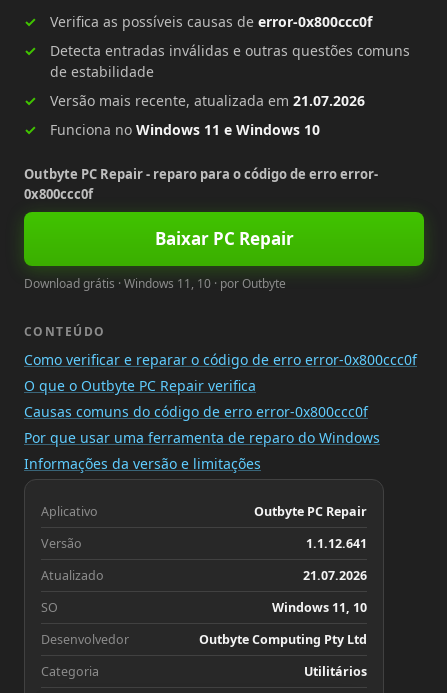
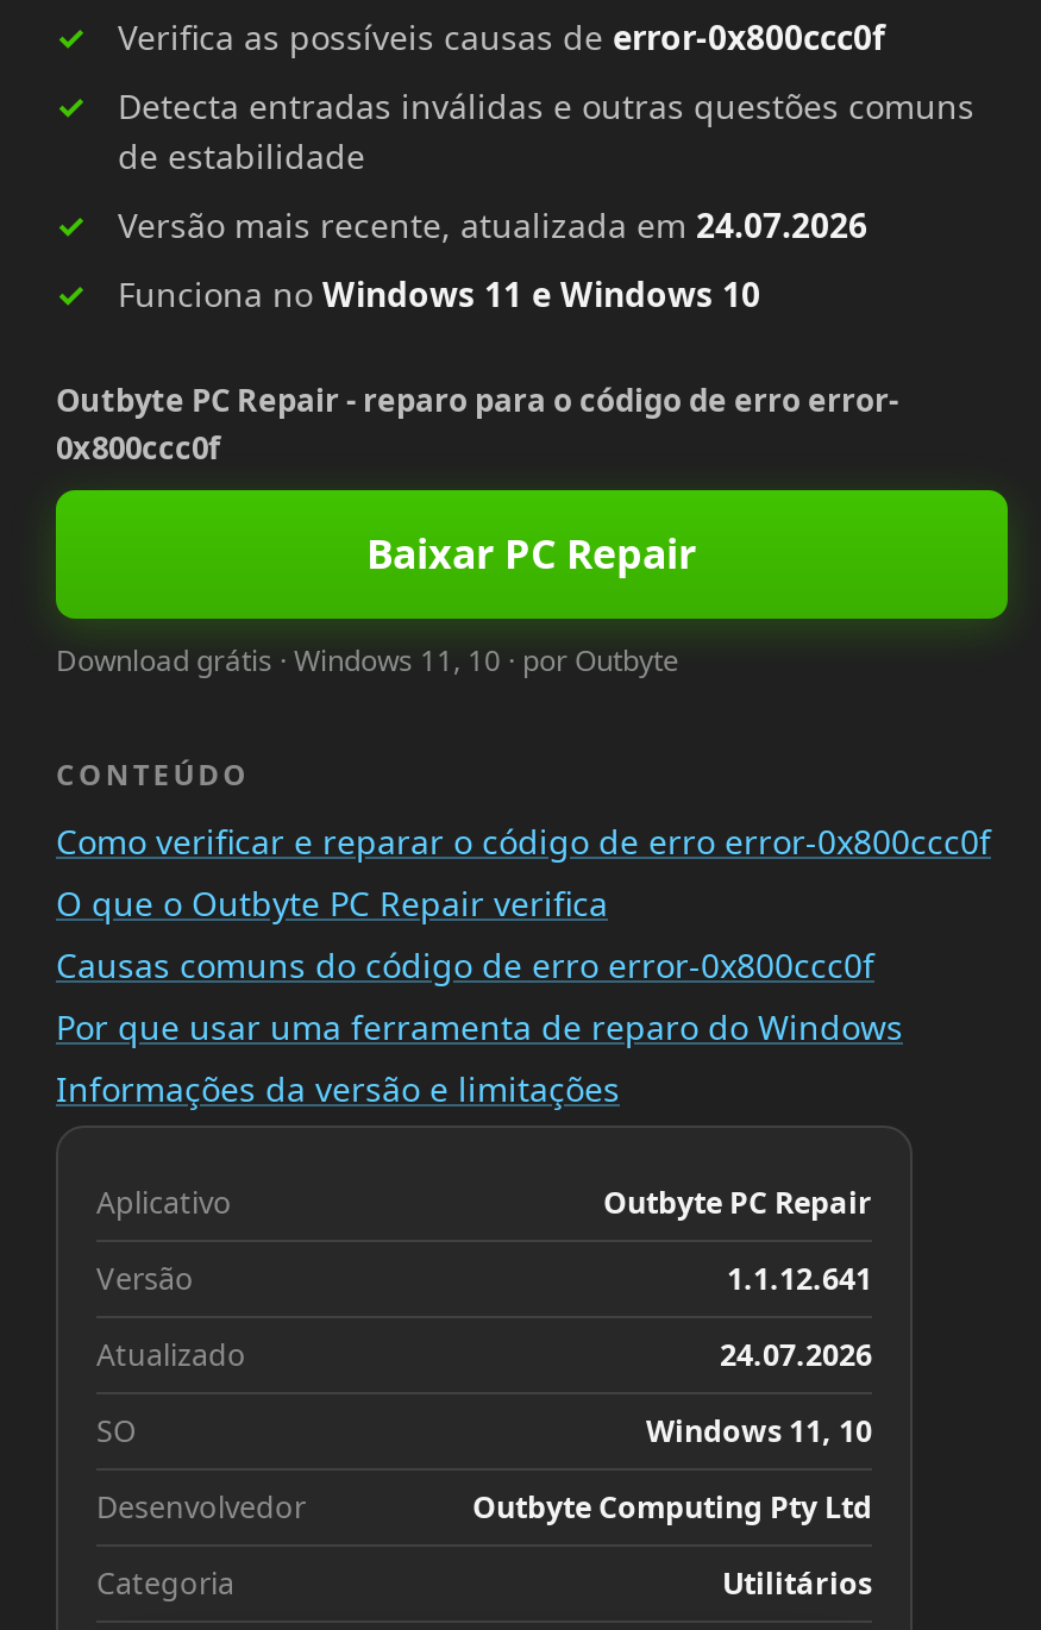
- Versão mais recente, atualizada em 21.07.2026
+ Versão mais recente, atualizada em 24.07.2026

- 21.07.2026
+ 24.07.2026
